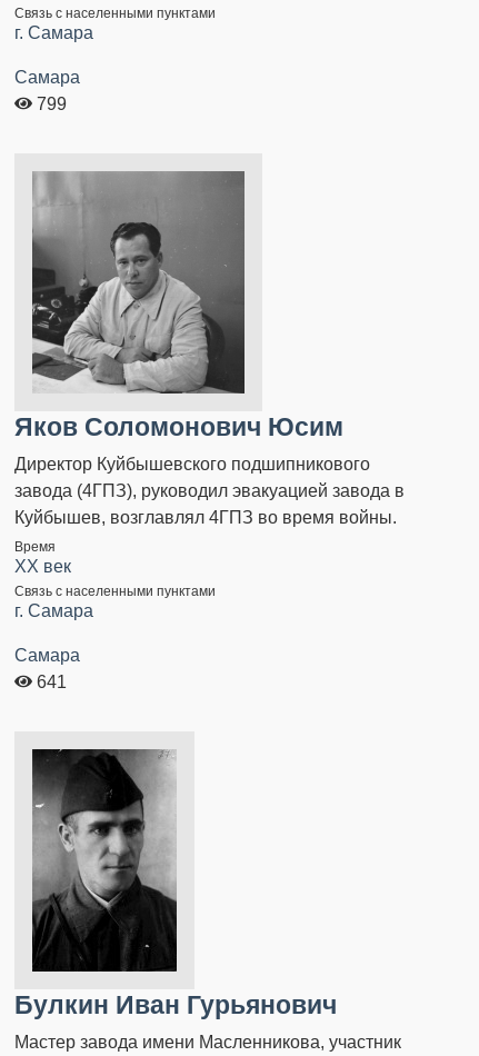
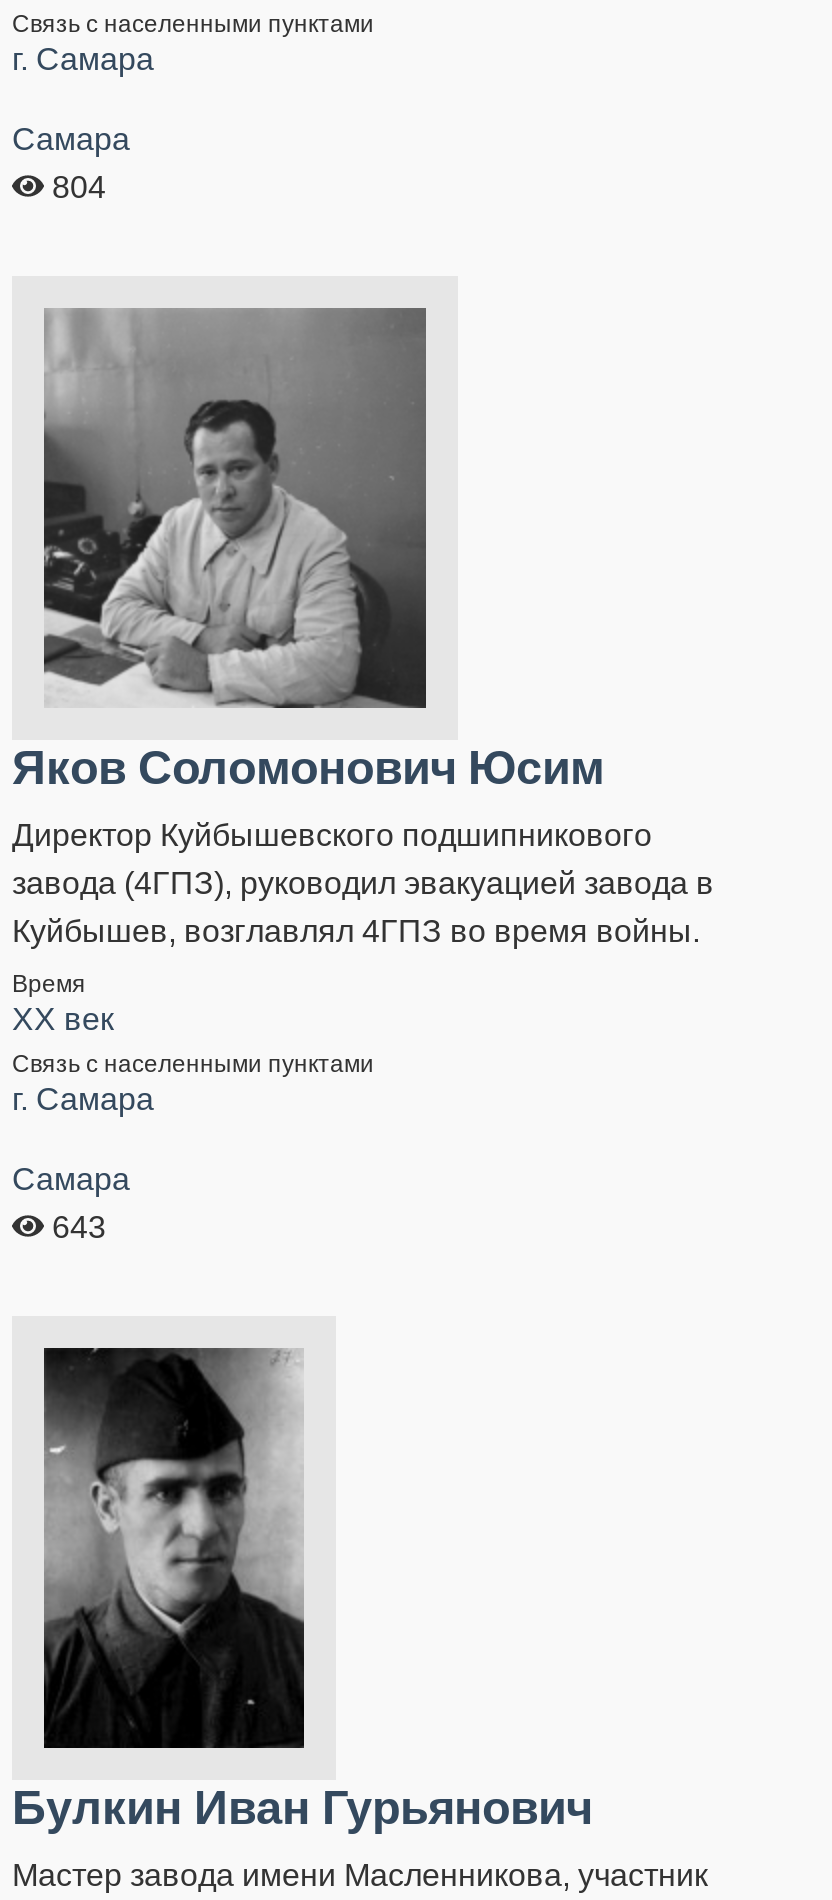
- 799
+ 804

- 641
+ 643
